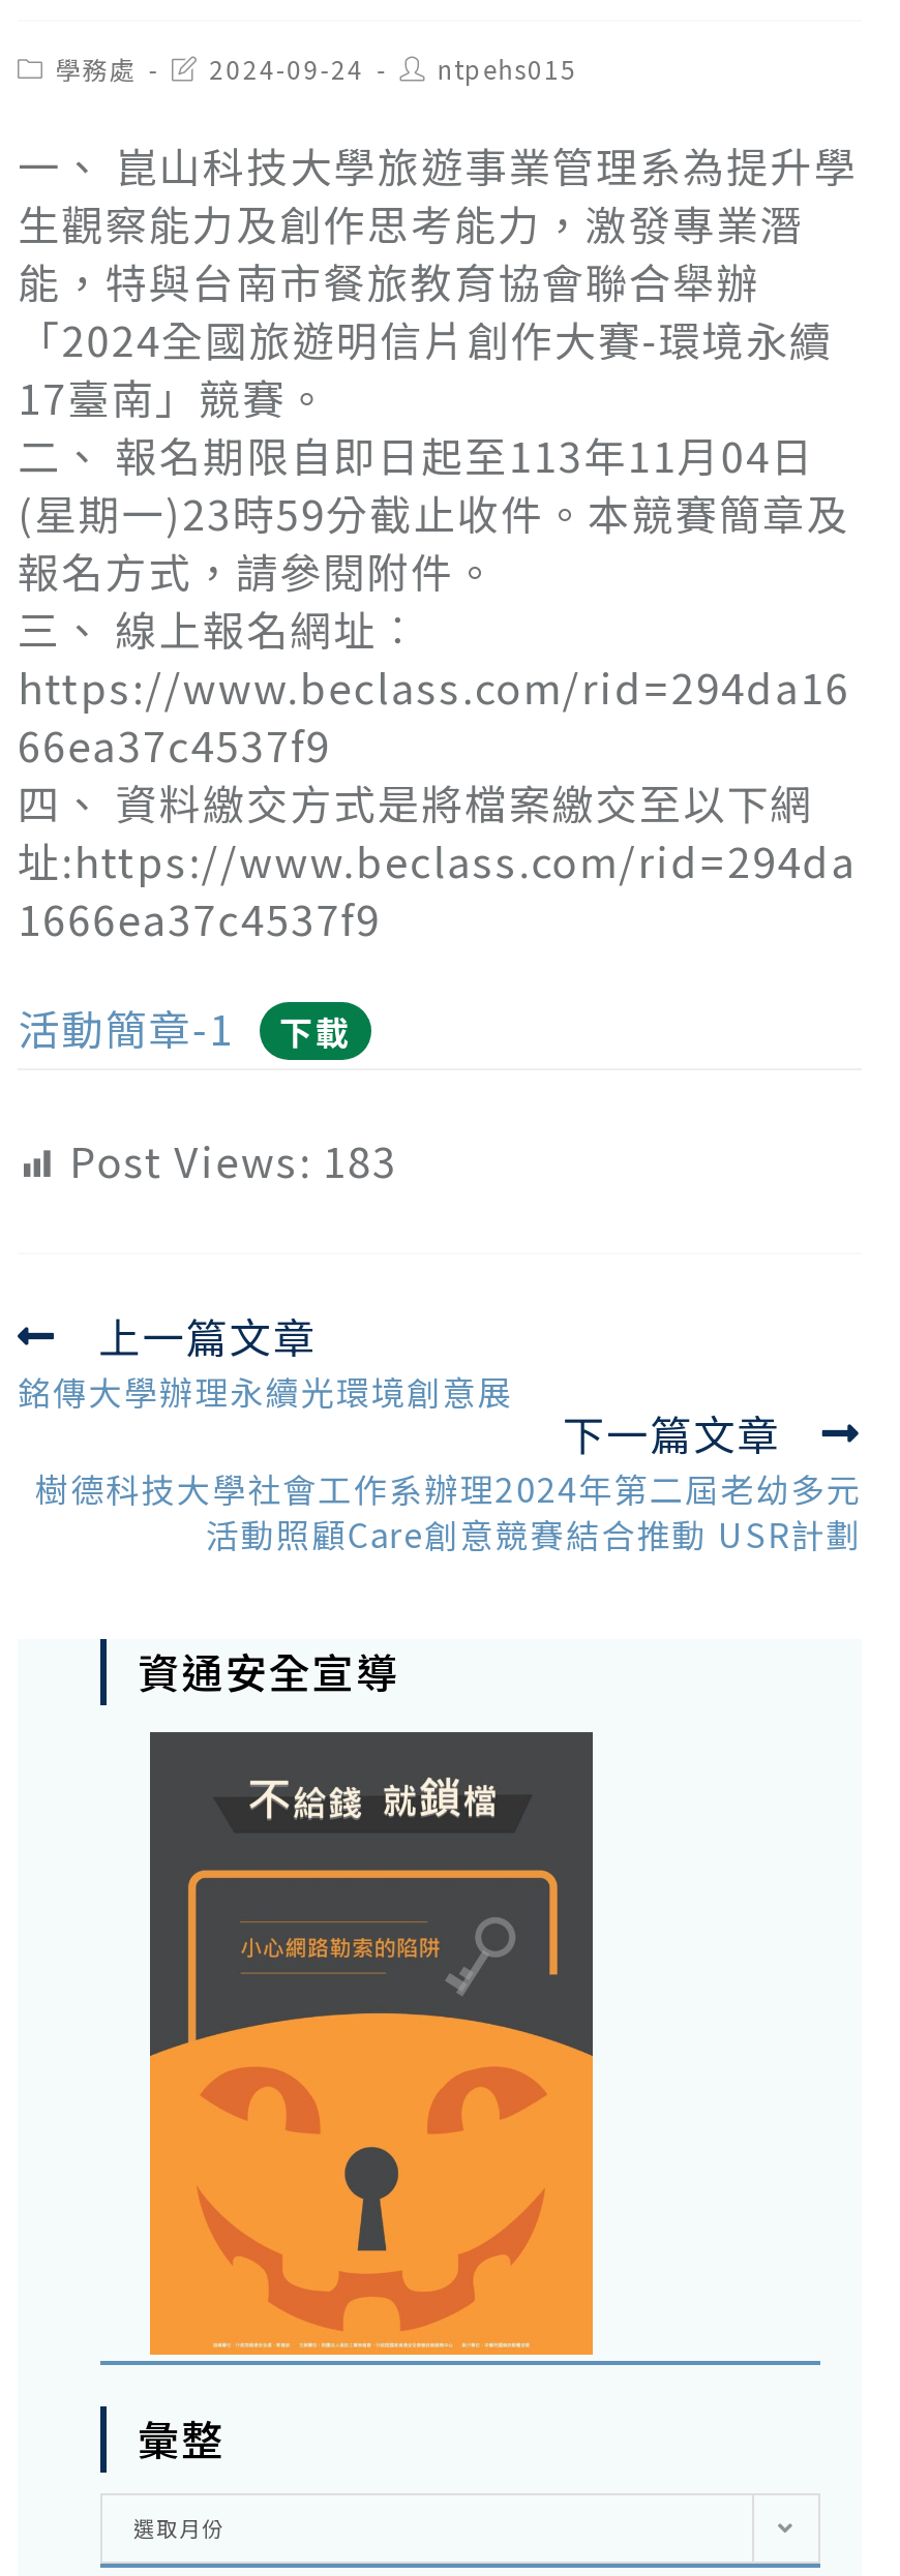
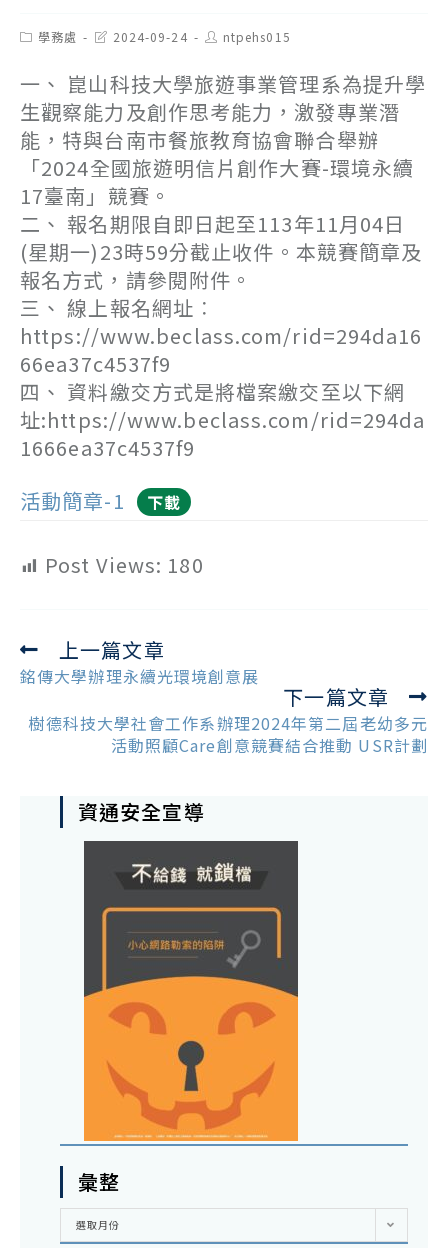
- Post Views: 183
+ Post Views: 180
